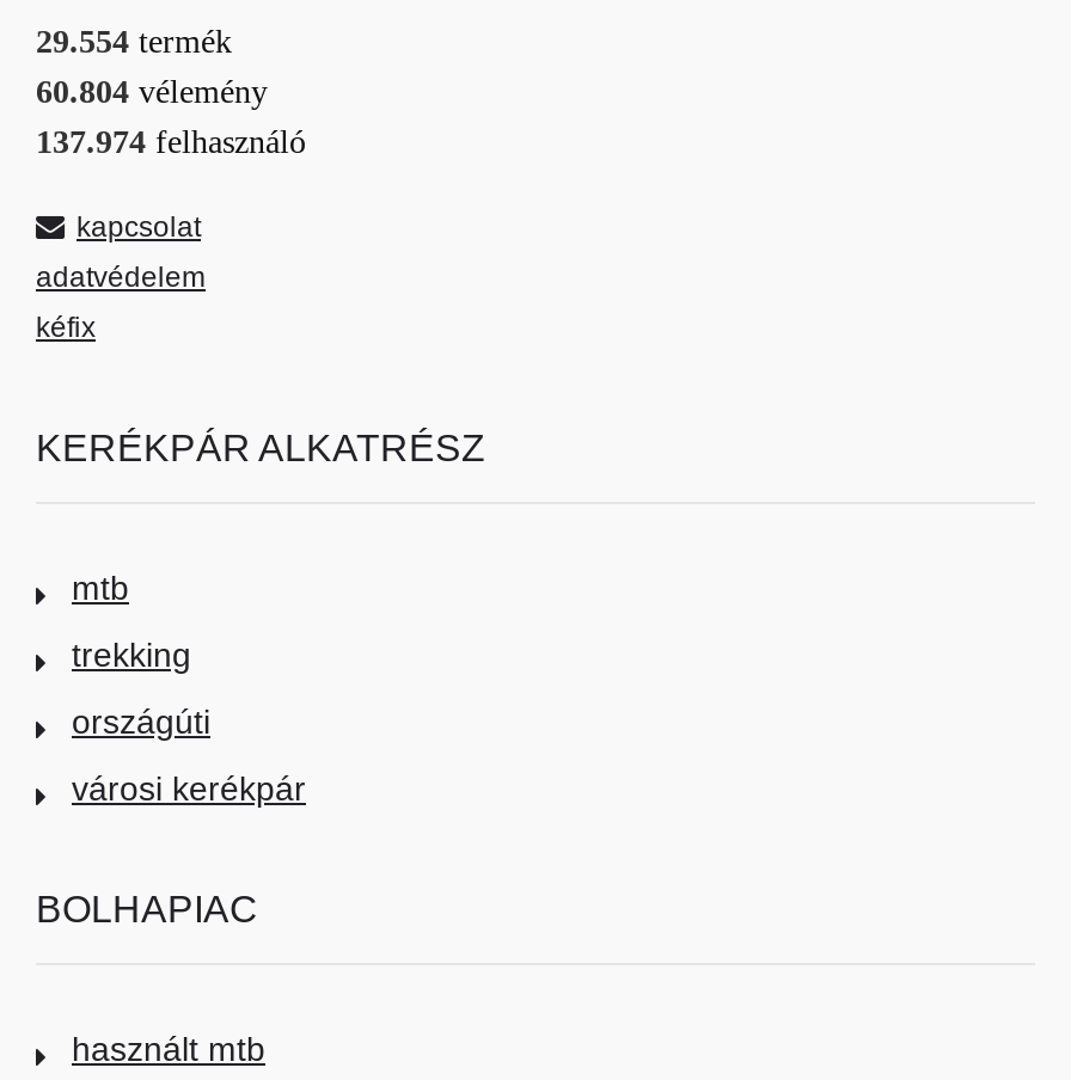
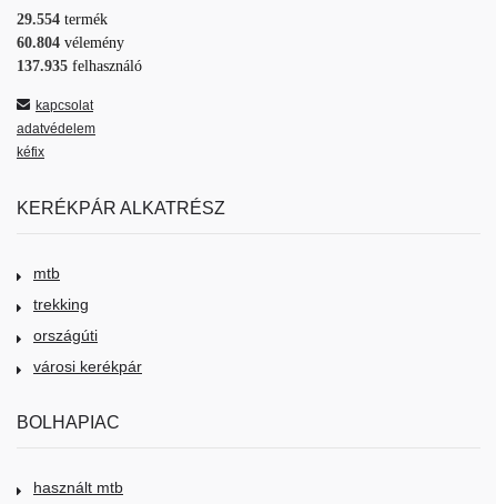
- 137.974 felhasználó
+ 137.935 felhasználó
